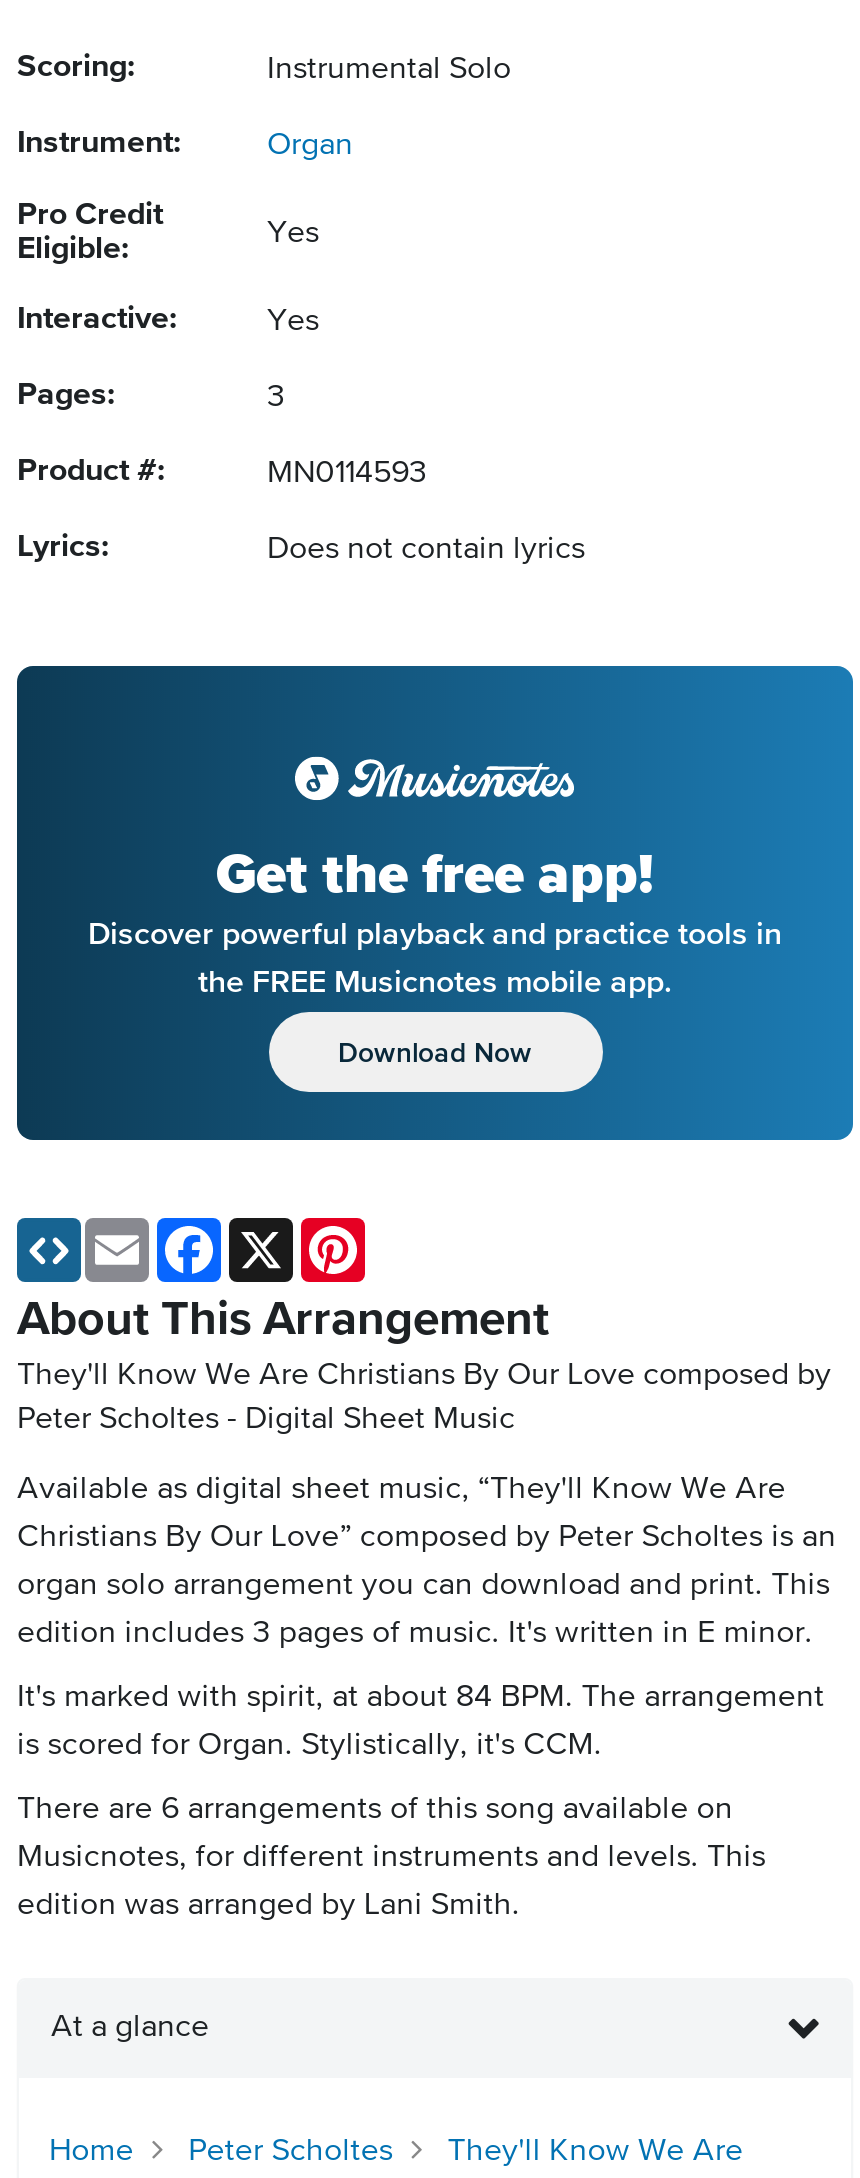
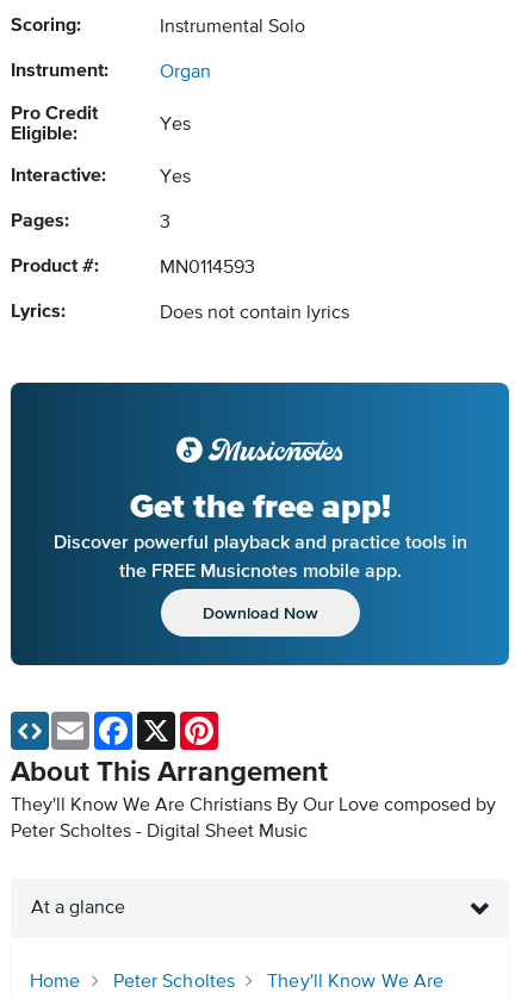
- Available as digital sheet music, “They'll Know We Are
- Christians By Our Love” composed by Peter Scholtes is an
- organ solo arrangement you can download and print. This
- edition includes 3 pages of music. It's written in E minor.
- It's marked with spirit, at about 84 BPM. The arrangement
- is scored for Organ. Stylistically, it's CCM.
- There are 6 arrangements of this song available on
- Musicnotes, for different instruments and levels. This
- edition was arranged by Lani Smith.
